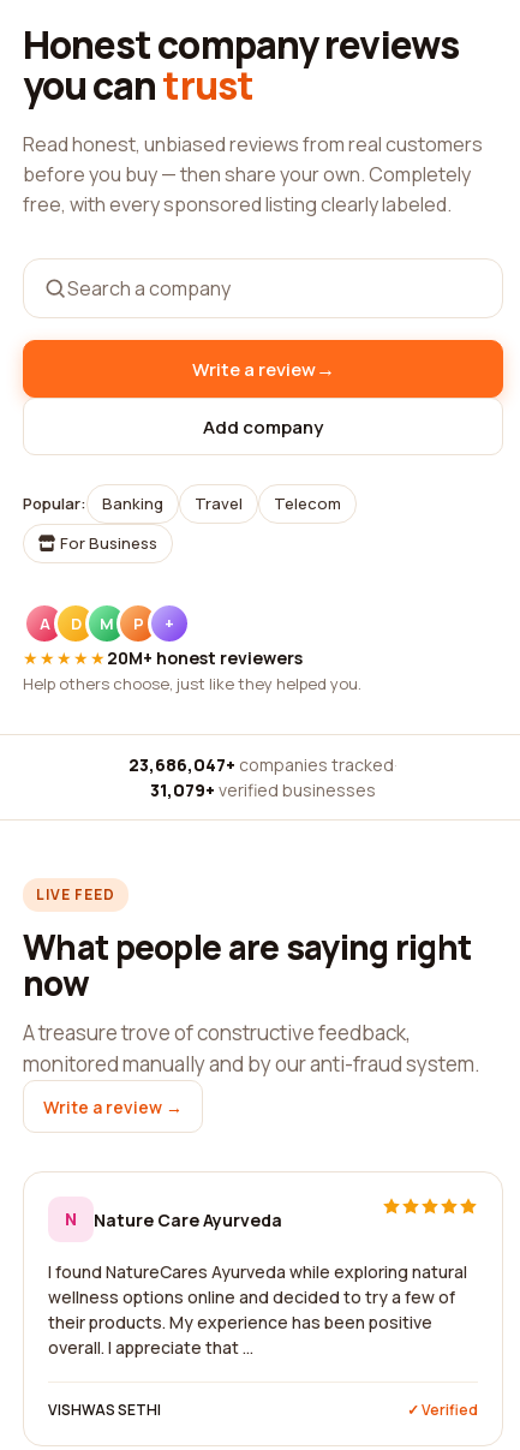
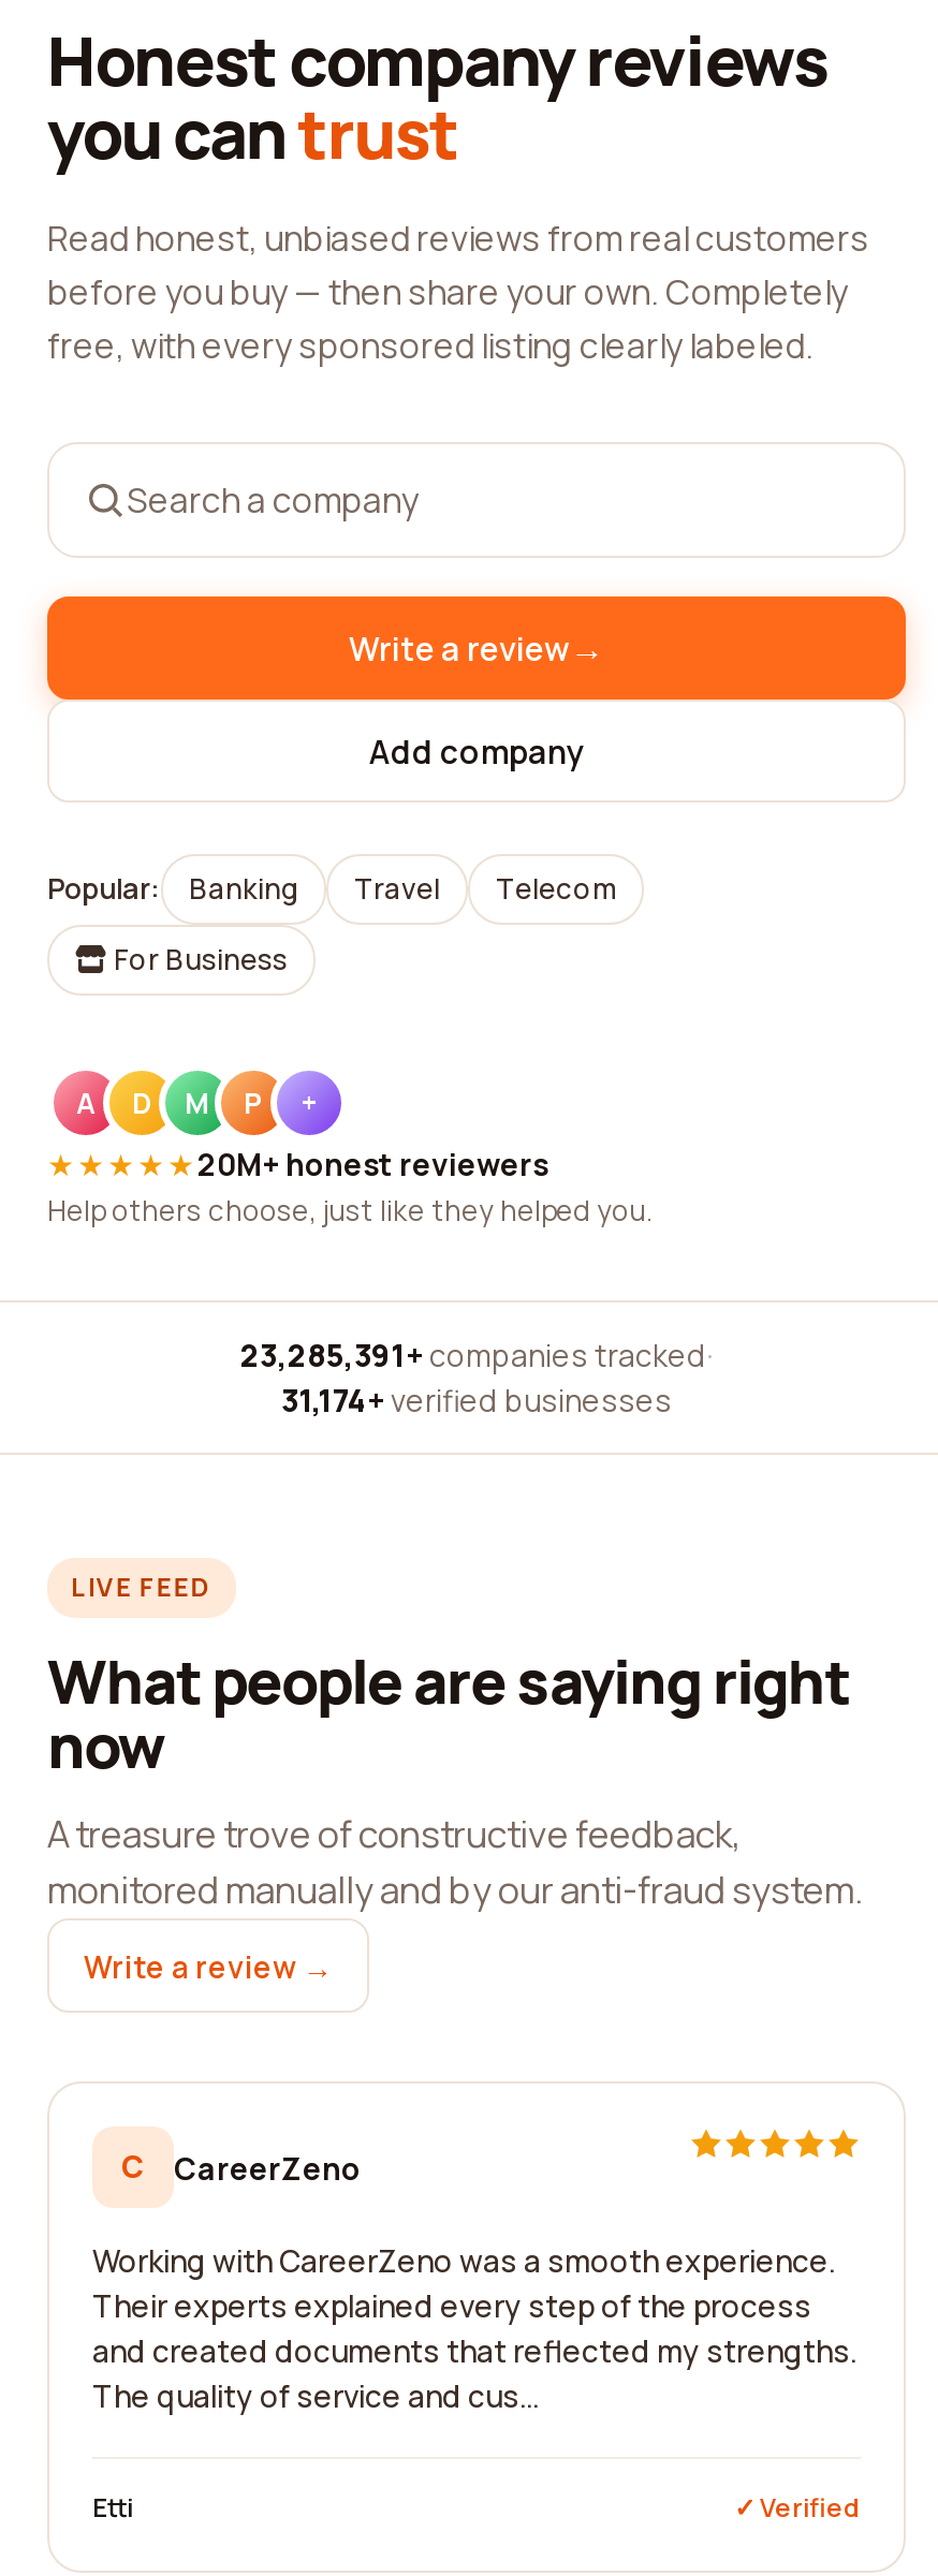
- 23,686,047+ companies tracked ·
+ 23,285,391+ companies tracked ·

- 31,079+ verified businesses
+ 31,174+ verified businesses

- N
- Nature Care Ayurveda
+ C
+ CareerZeno

- I found NatureCares Ayurveda while exploring natural
- wellness options online and decided to try a few of
- their products. My experience has been positive
- overall. I appreciate that ...
+ Working with CareerZeno was a smooth experience.
+ Their experts explained every step of the process
+ and created documents that reflected my strengths.
+ The quality of service and cus...

- VISHWAS SETHI
+ Etti
